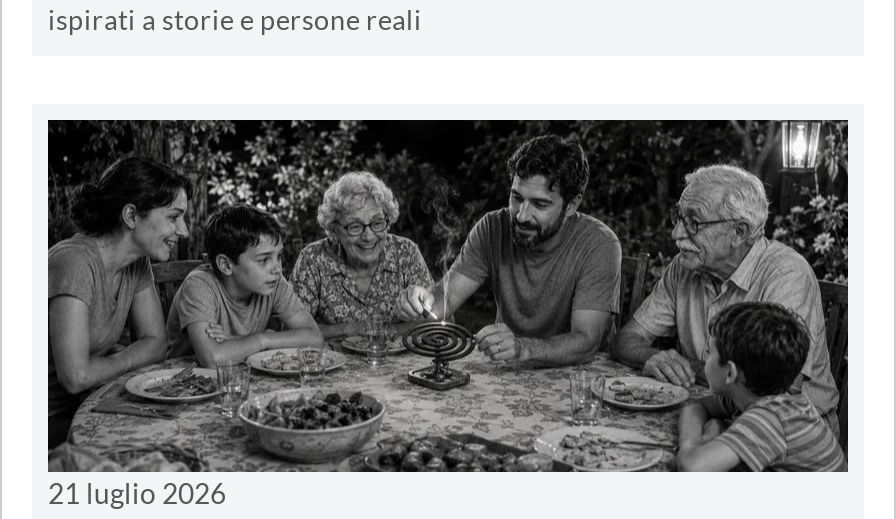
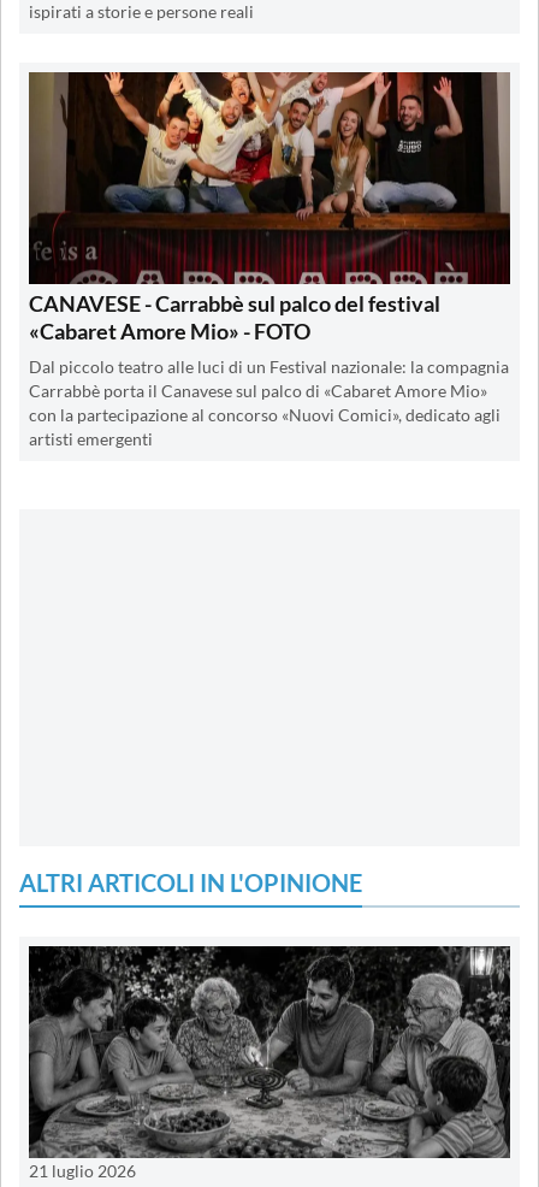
+ ALTRI ARTICOLI IN L'OPINIONE

+ [image]
+ CANAVESE - Carrabbè sul palco del festival
+ «Cabaret Amore Mio» - FOTO
+ Dal piccolo teatro alle luci di un Festival nazionale: la compagnia
+ Carrabbè porta il Canavese sul palco di «Cabaret Amore Mio»
+ con la partecipazione al concorso «Nuovi Comici», dedicato agli
+ artisti emergenti
